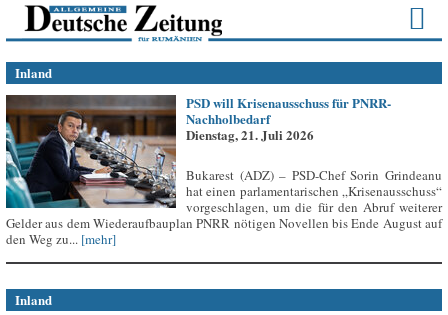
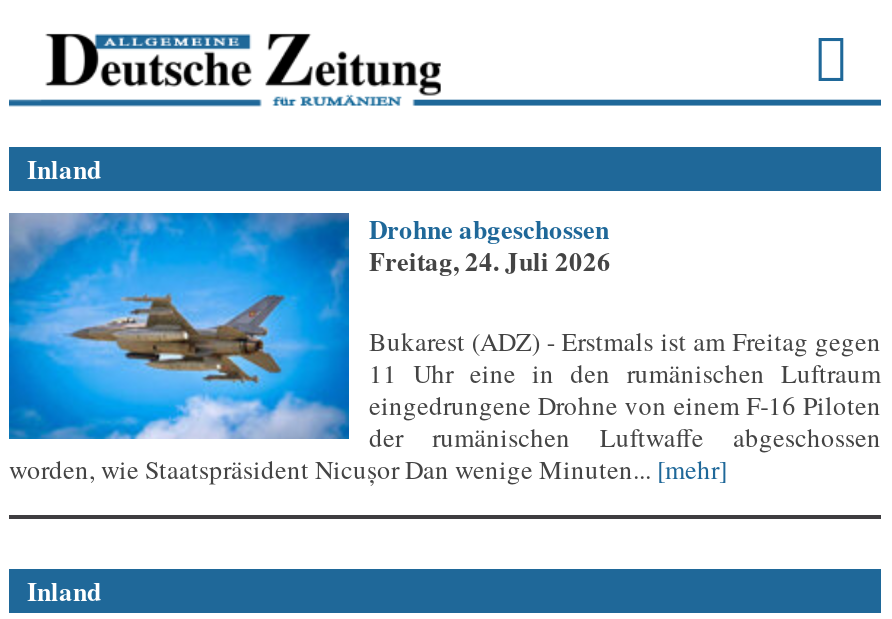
- [image]
- Bukarest (ADZ) – PSD-Chef Sorin Grindeanu
- hat einen parlamentarischen „Krisenausschuss“
- vorgeschlagen, um die für den Abruf weiterer
- Gelder aus dem Wiederaufbauplan PNRR nötigen Novellen bis Ende August auf
- den Weg zu... [mehr]
+ [image]
+ Bukarest (ADZ) - Erstmals ist am Freitag gegen
+ 11 Uhr eine in den rumänischen Luftraum
+ eingedrungene Drohne von einem F-16 Piloten
+ der rumänischen Luftwaffe abgeschossen
+ worden, wie Staatspräsident Nicușor Dan wenige Minuten... [mehr]

- PSD will Krisenausschuss für PNRR-
- Nachholbedarf
- Dienstag, 21. Juli 2026
+ Drohne abgeschossen
+ Freitag, 24. Juli 2026
